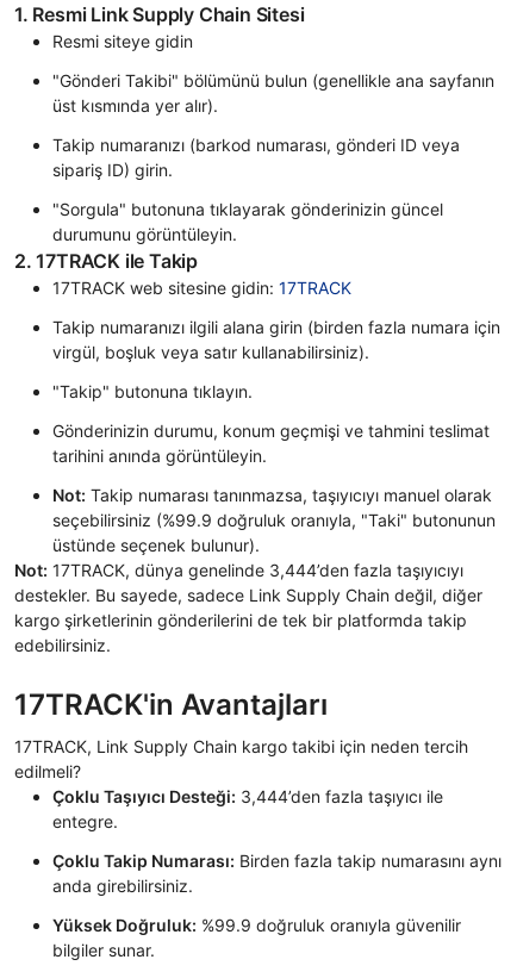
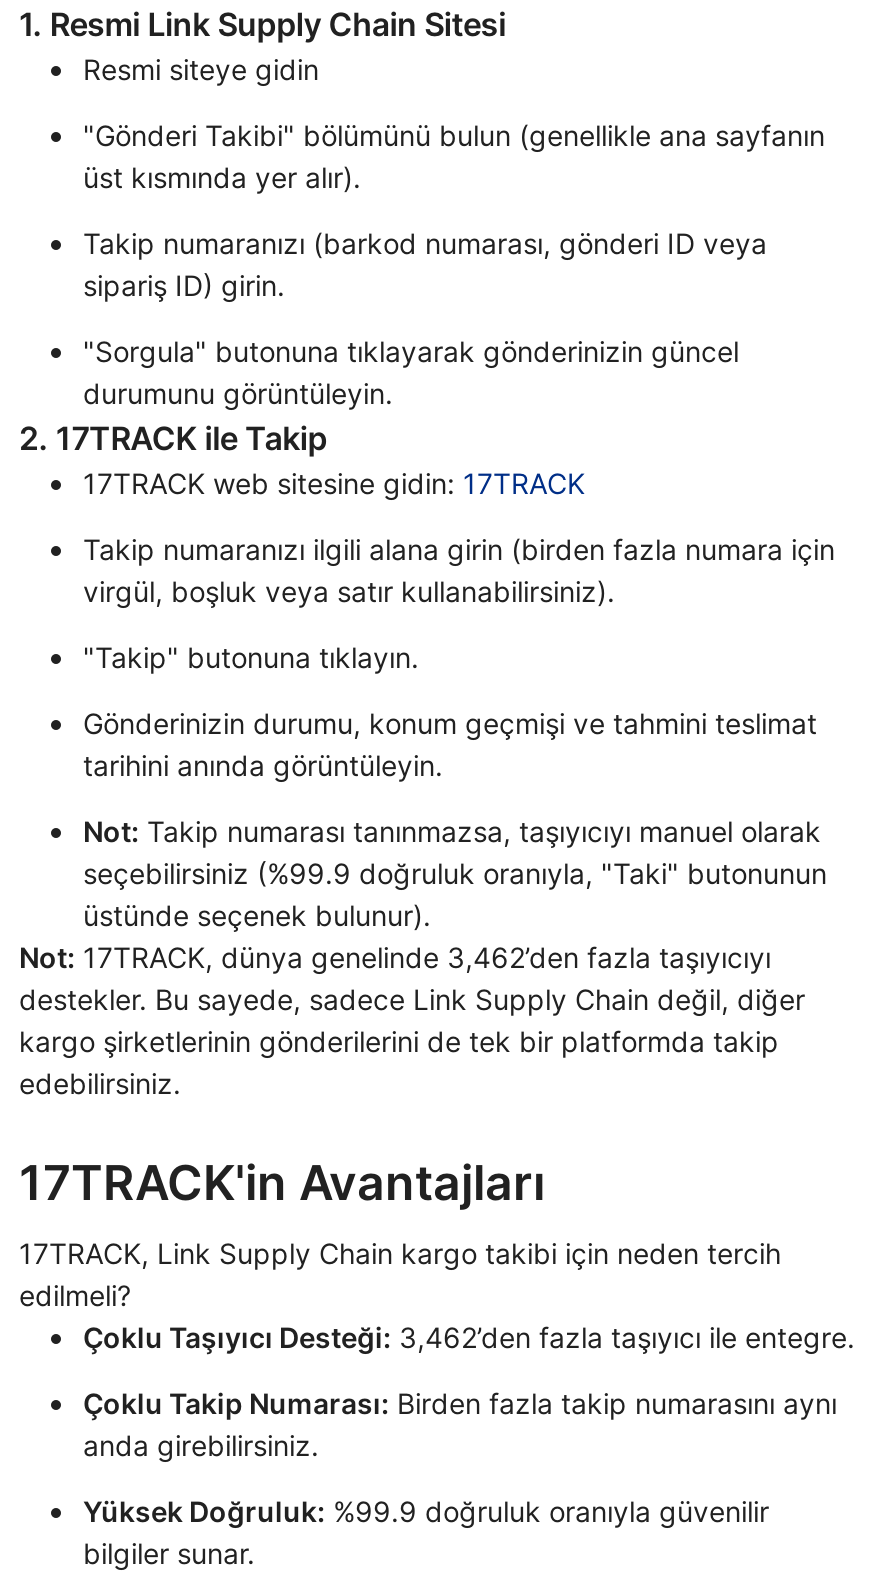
- Not: 17TRACK, dünya genelinde 3,444’den fazla taşıyıcıyı
+ Not: 17TRACK, dünya genelinde 3,462’den fazla taşıyıcıyı

- Çoklu Taşıyıcı Desteği: 3,444’den fazla taşıyıcı ile
- entegre.
+ Çoklu Taşıyıcı Desteği: 3,462’den fazla taşıyıcı ile entegre.
